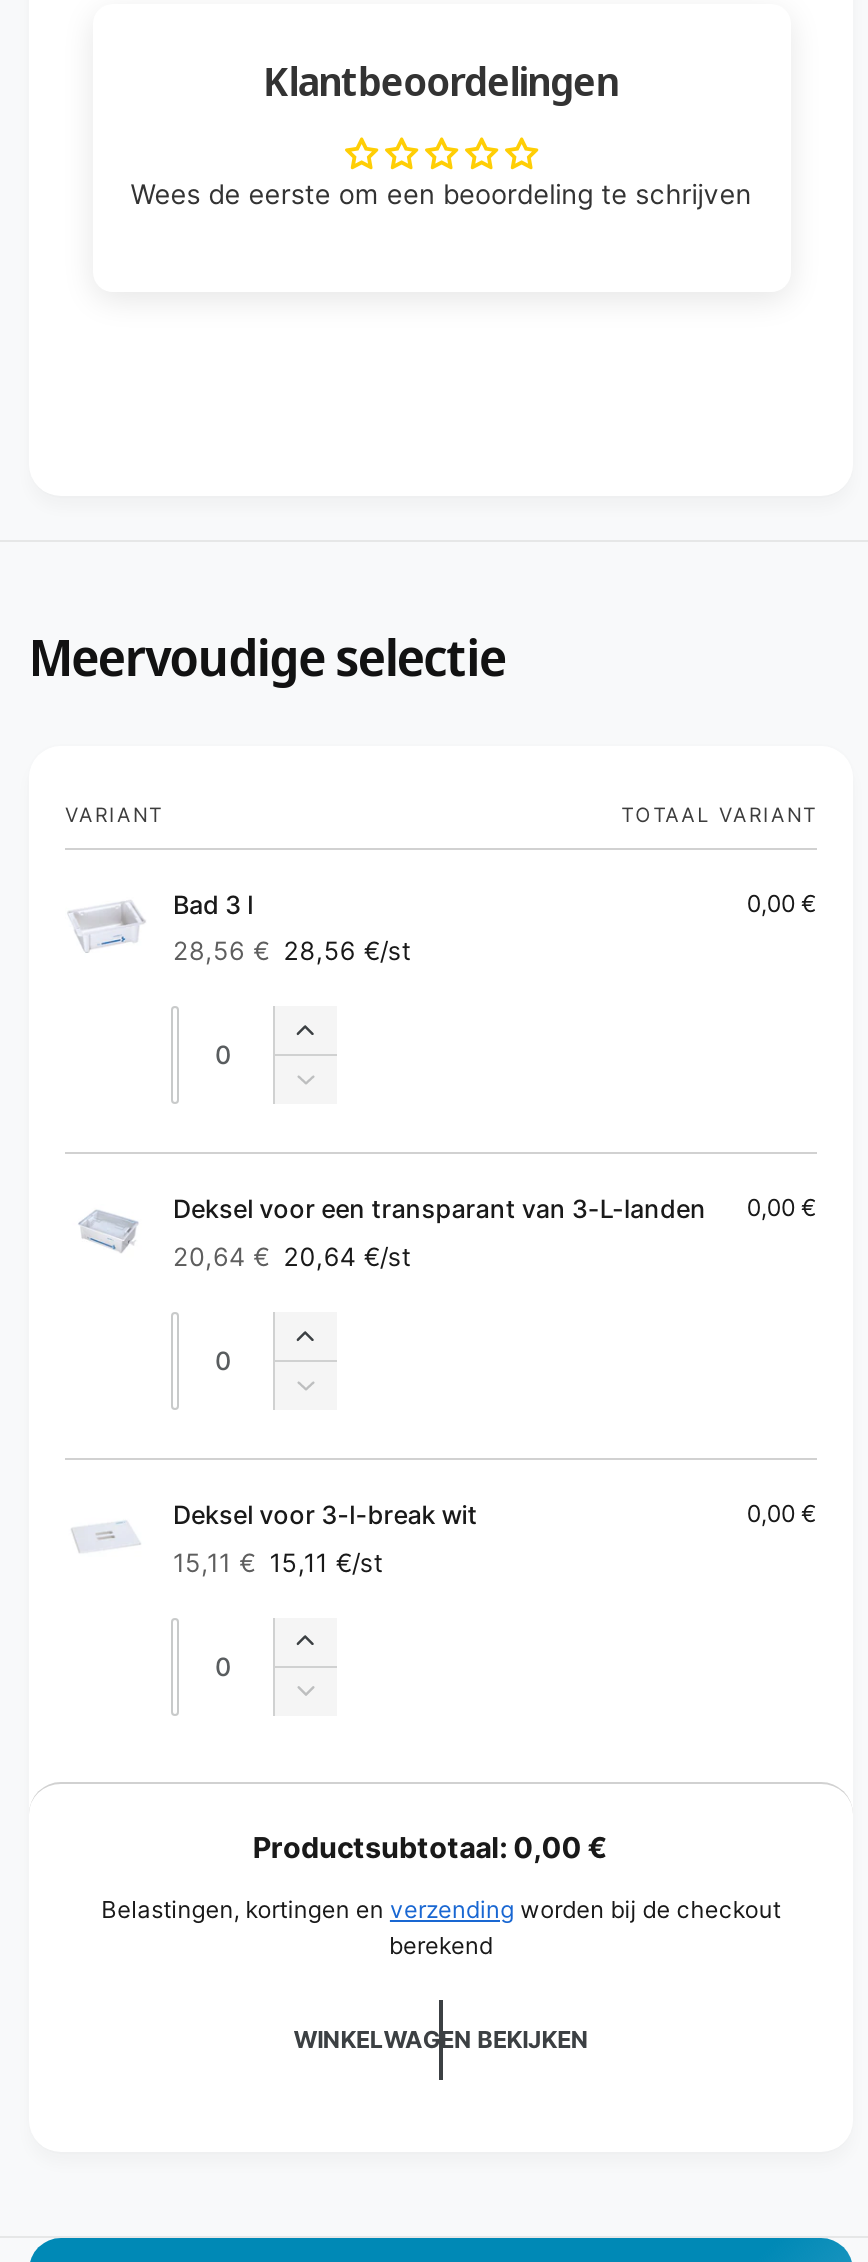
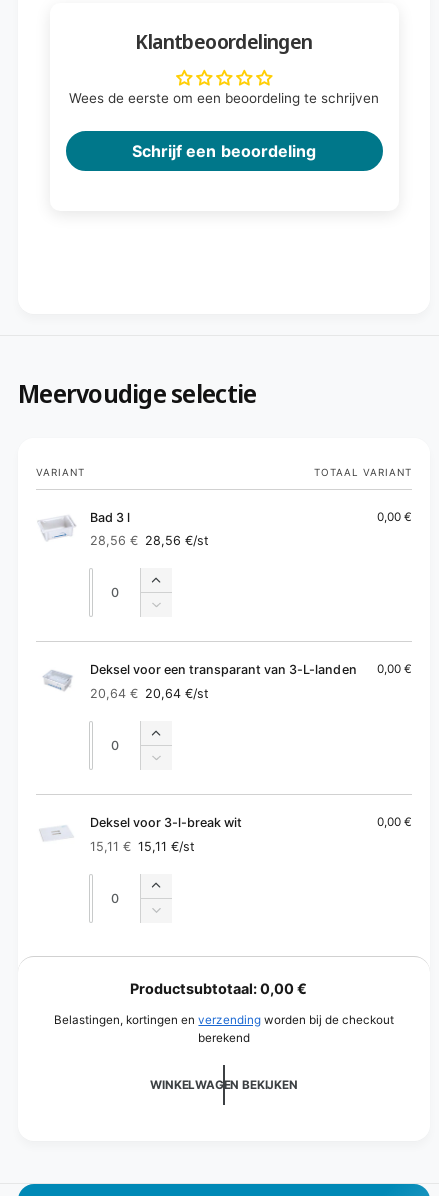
+ Schrijf een beoordeling
